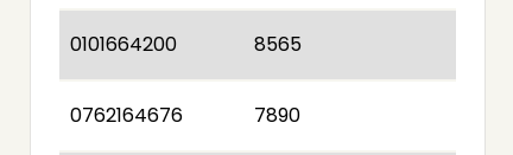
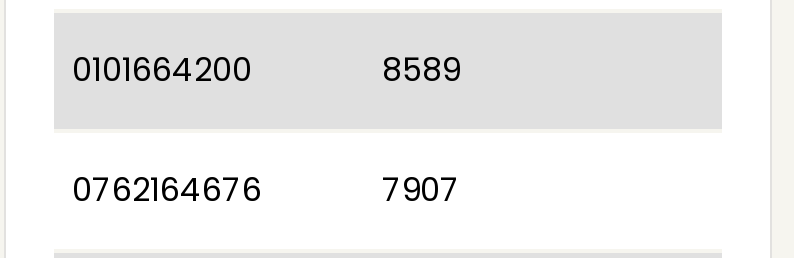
- 8565
+ 8589

- 7890
+ 7907
